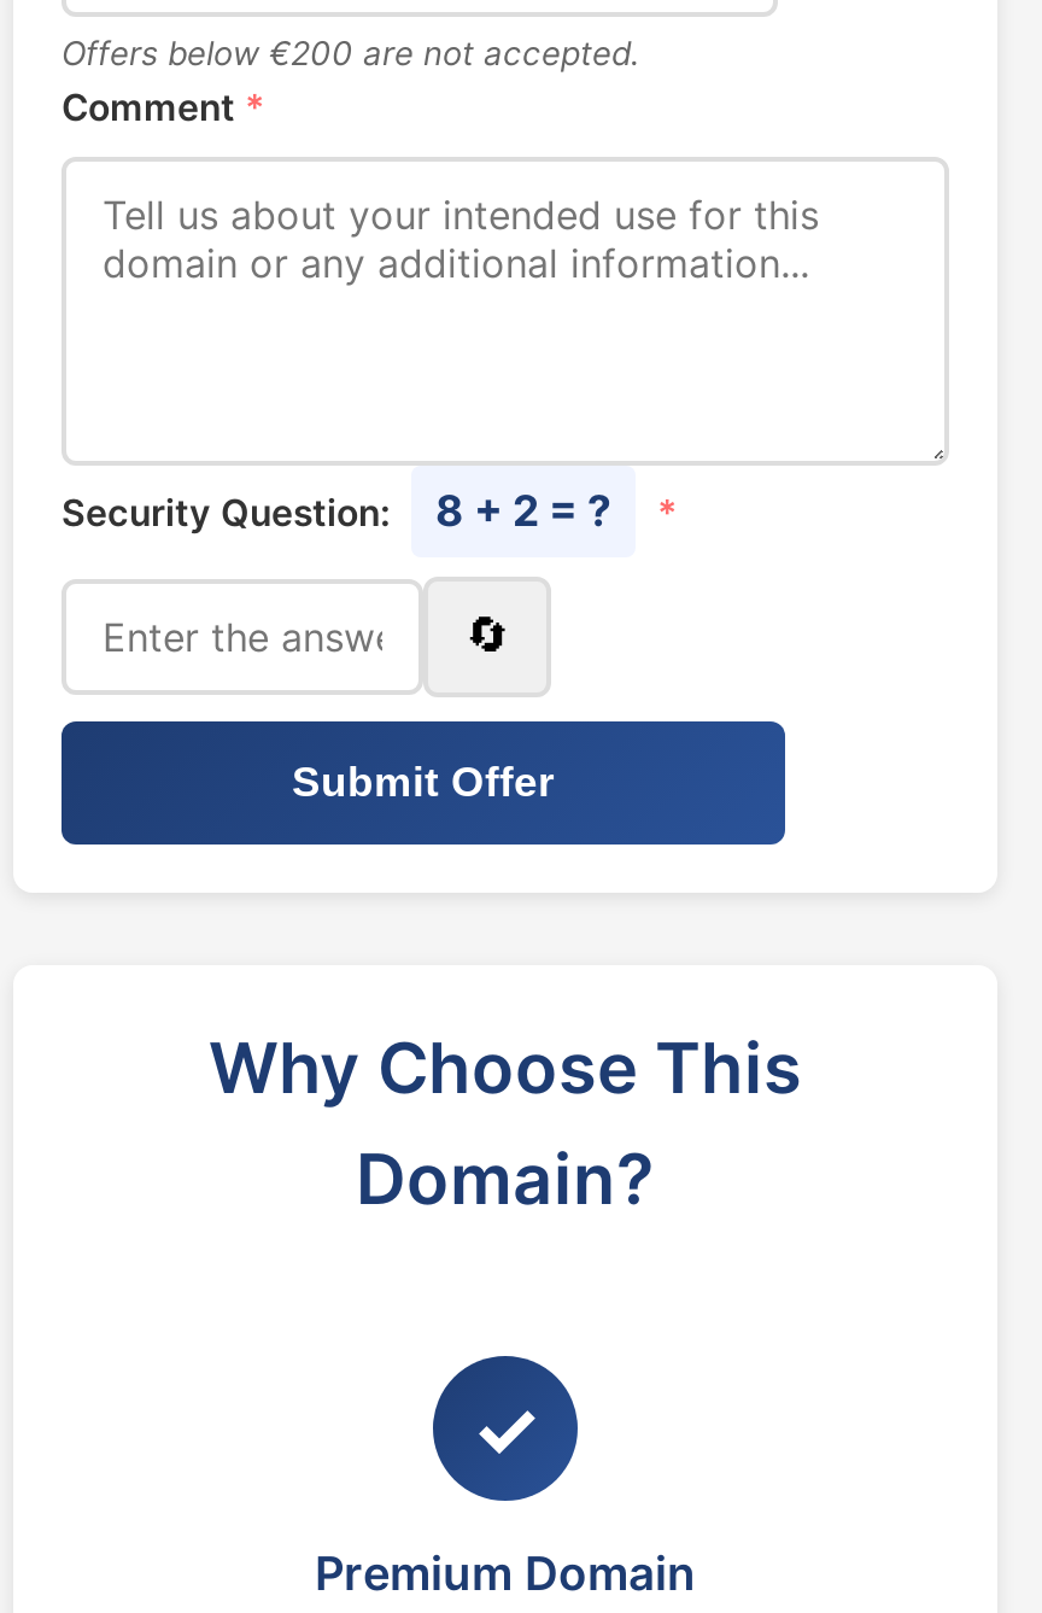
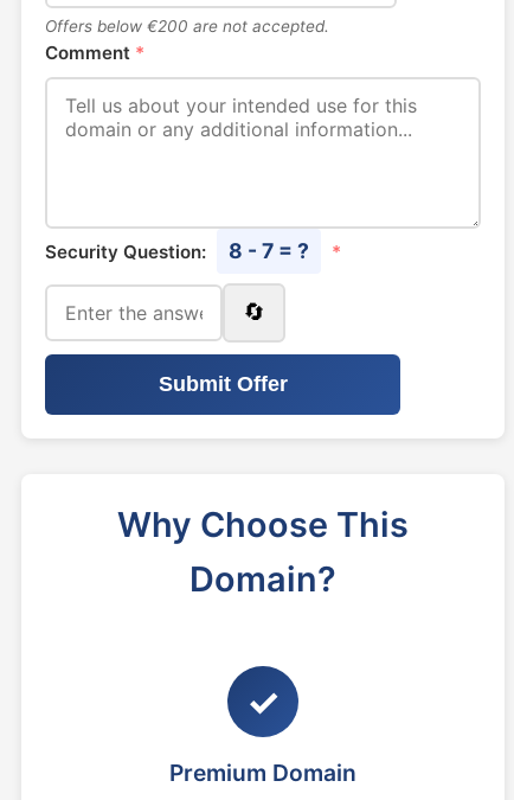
- 8 + 2 = ?
+ 8 - 7 = ?
